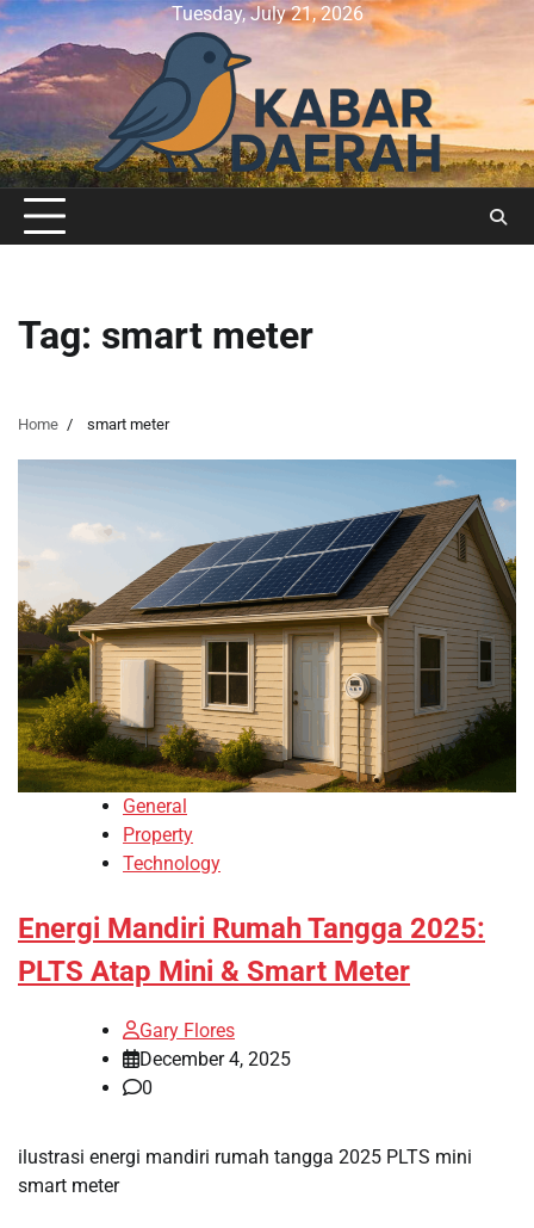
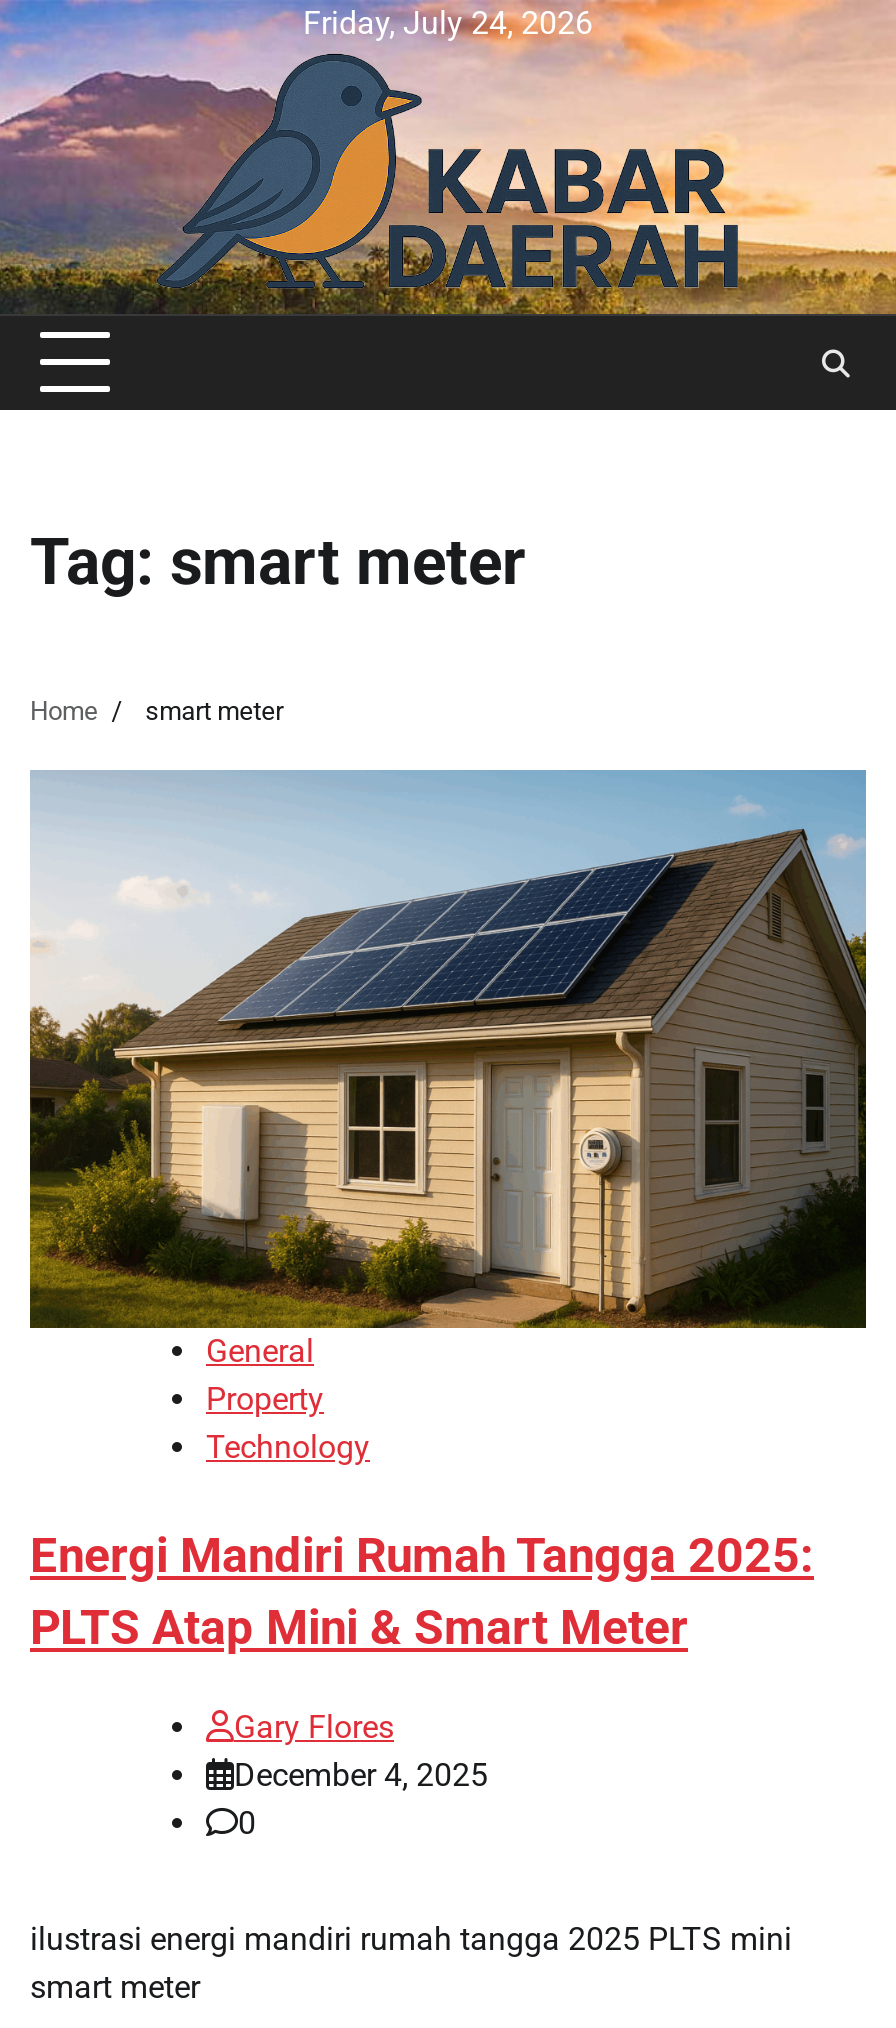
- Tuesday, July 21, 2026
+ Friday, July 24, 2026
